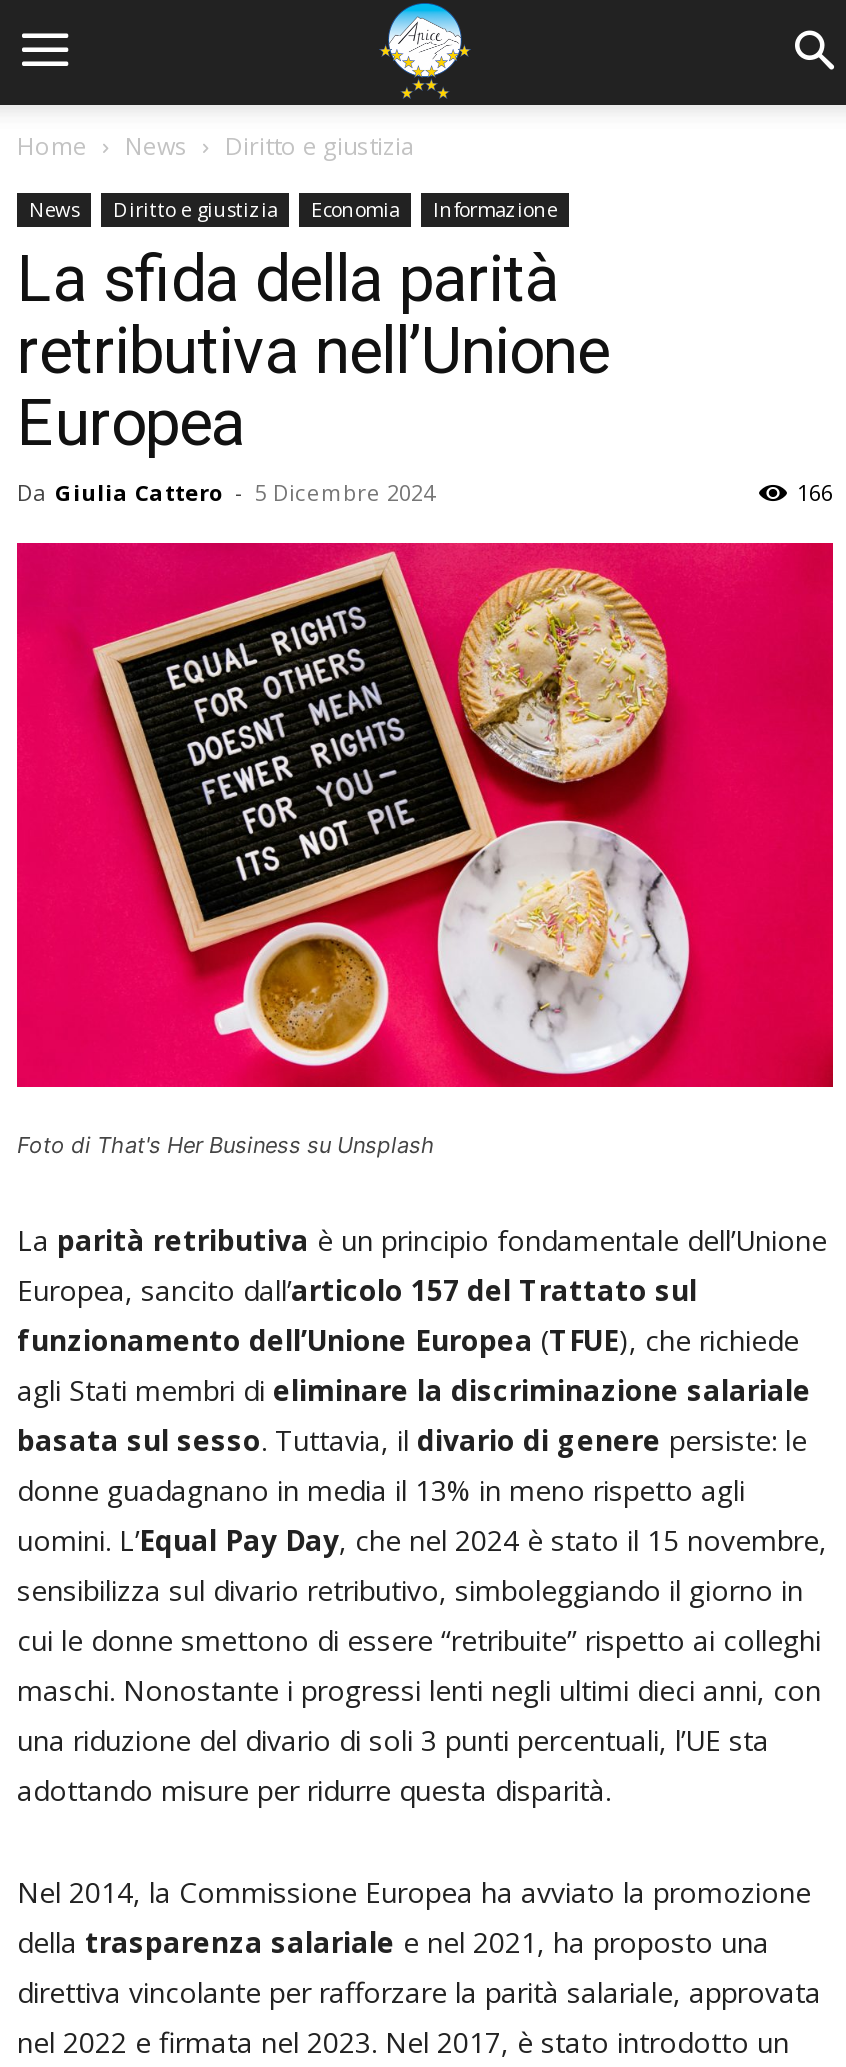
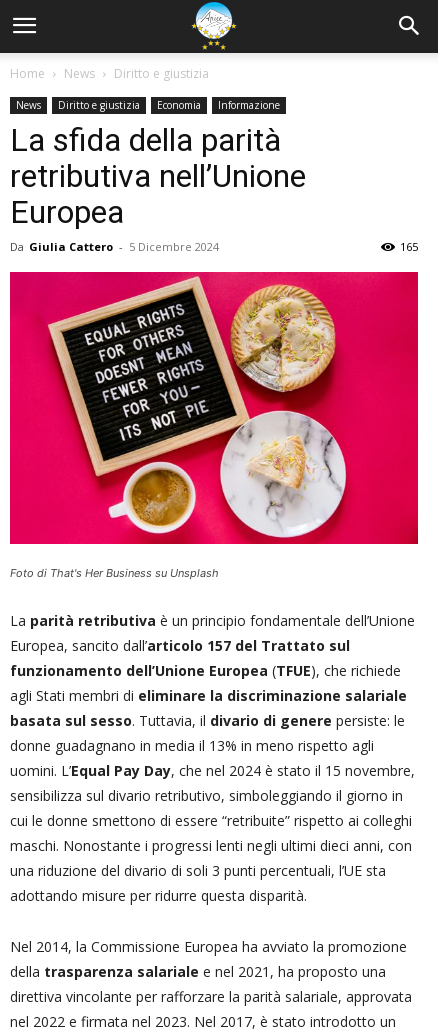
- 166
+ 165
